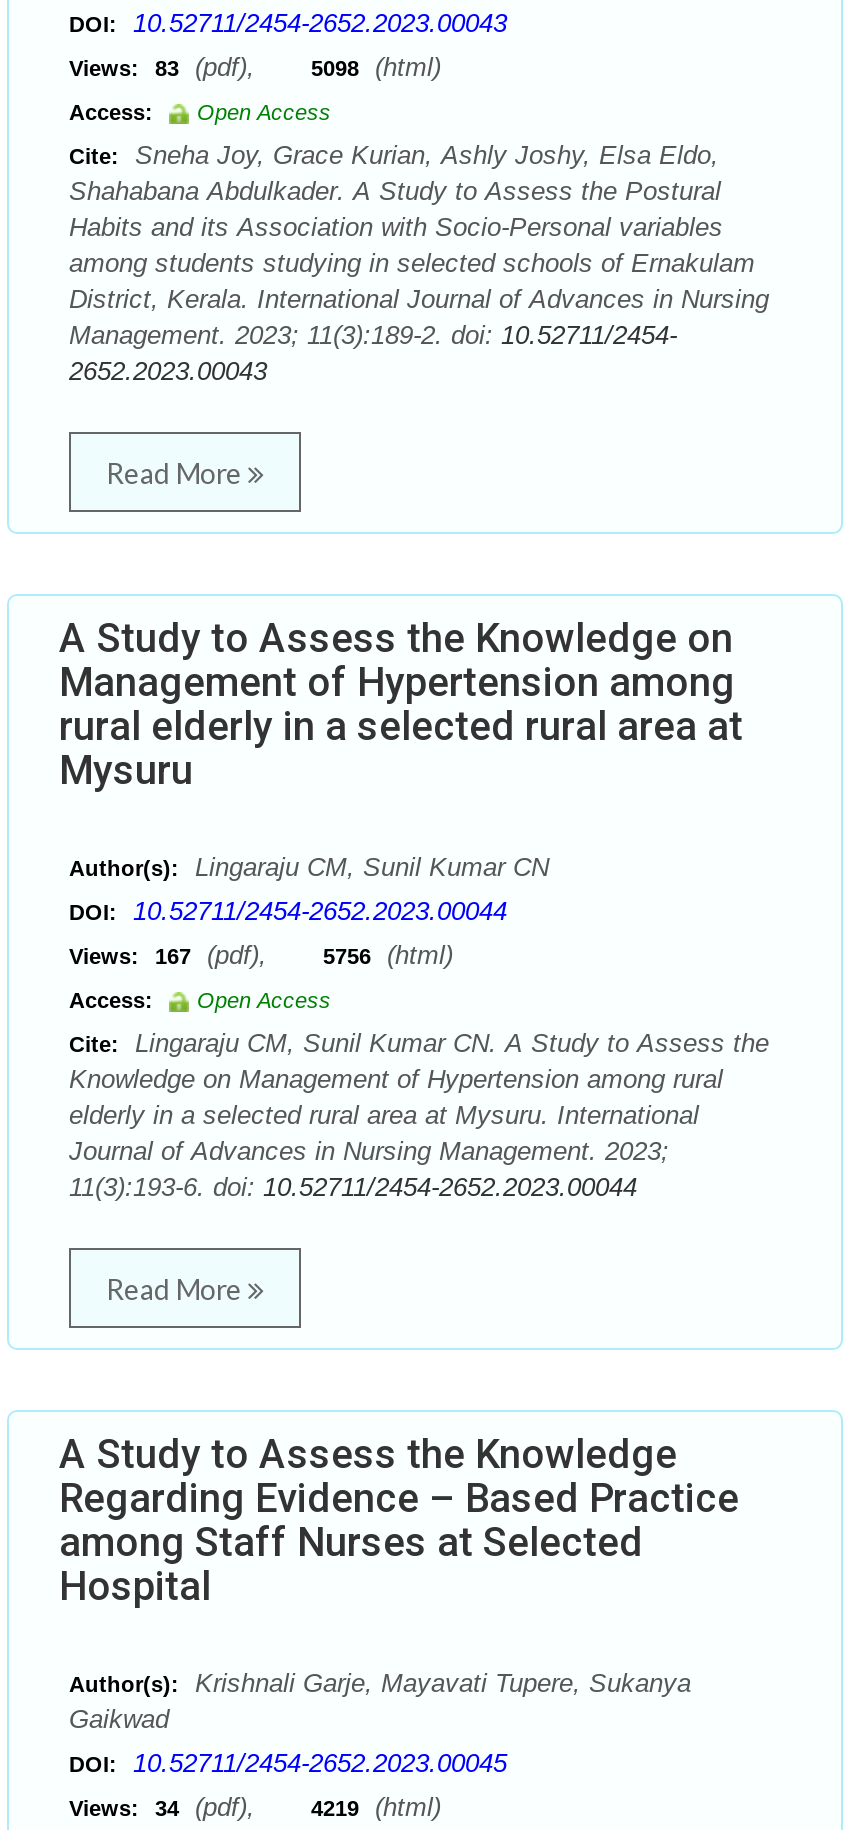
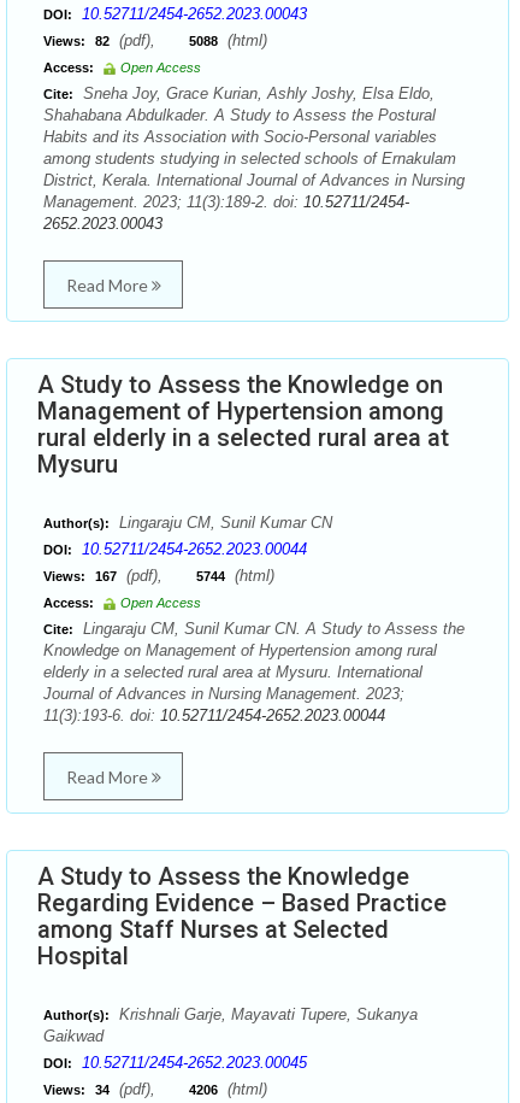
- Views: 83 (pdf), 5098 (html)
+ Views: 82 (pdf), 5088 (html)

- Views: 167 (pdf), 5756 (html)
+ Views: 167 (pdf), 5744 (html)

- Views: 34 (pdf), 4219 (html)
+ Views: 34 (pdf), 4206 (html)
